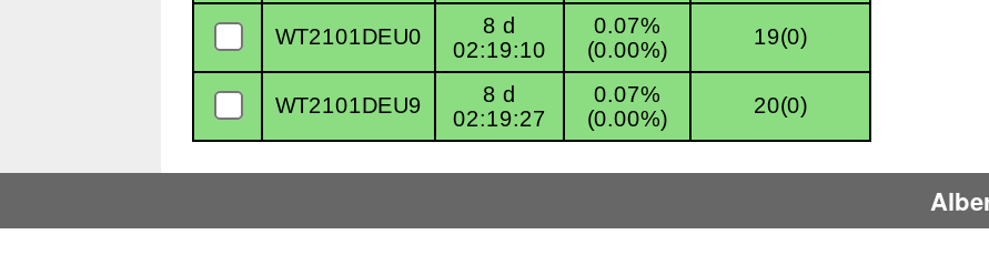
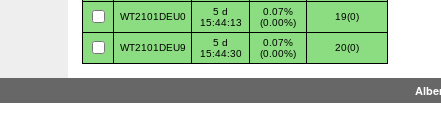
- 8 d
+ 5 d

- 02:19:10 (0.00%)
+ 15:44:13 (0.00%)

- 8 d
+ 5 d

- 02:19:27 (0.00%)
+ 15:44:30 (0.00%)
